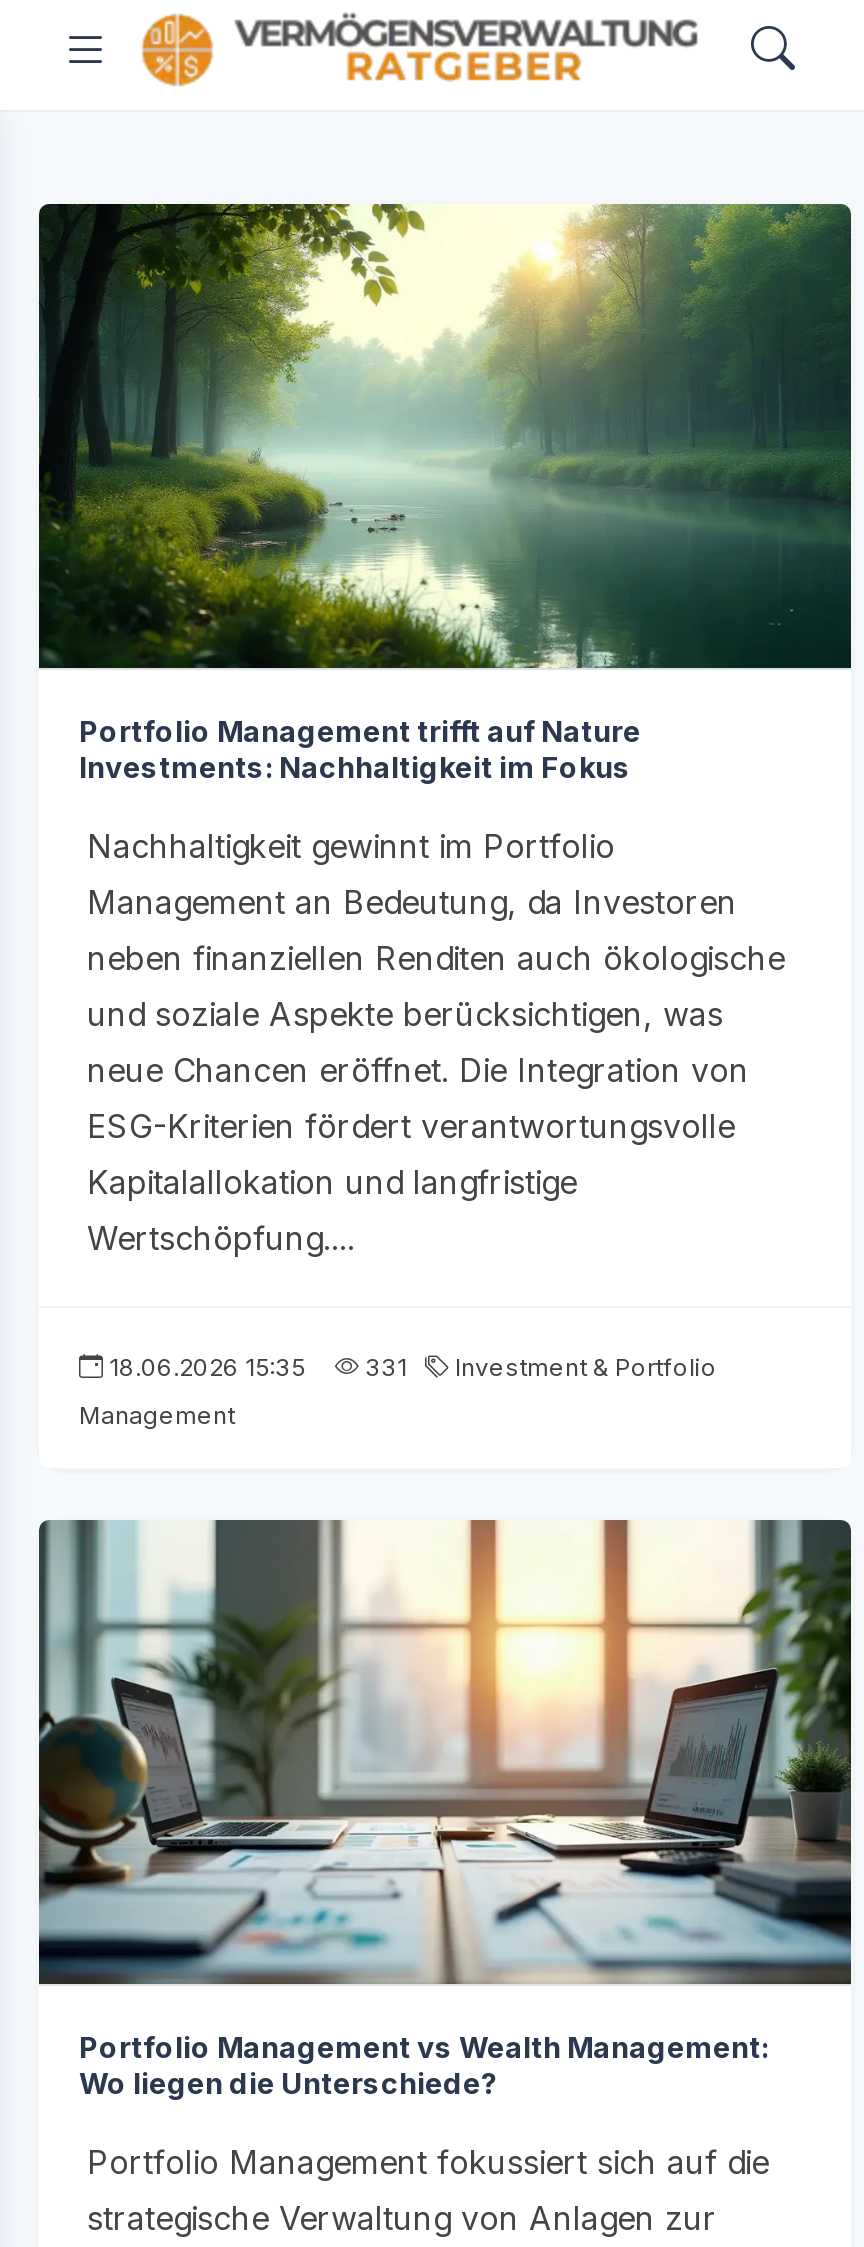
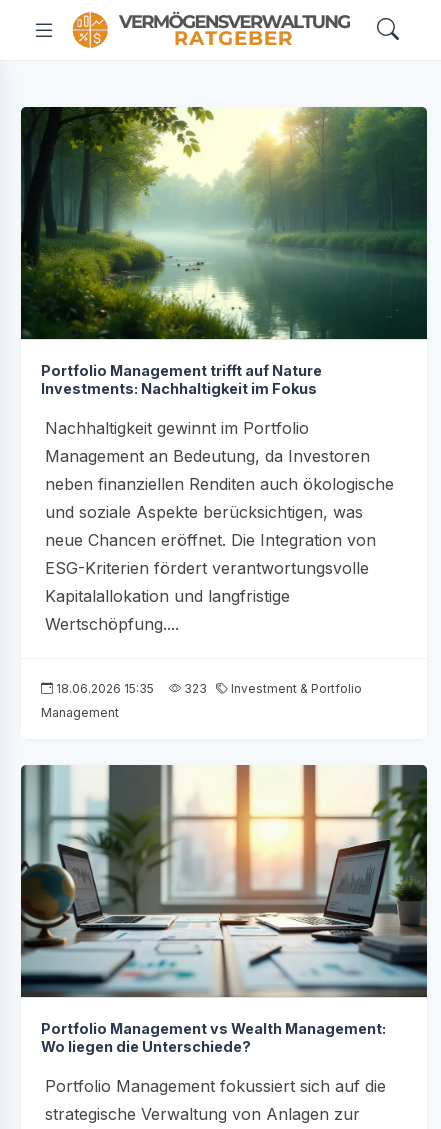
- 18.06.2026 15:35 331 Investment & Portfolio
+ 18.06.2026 15:35 323 Investment & Portfolio
